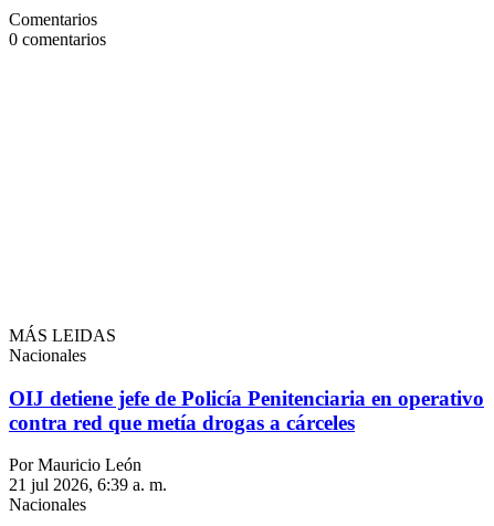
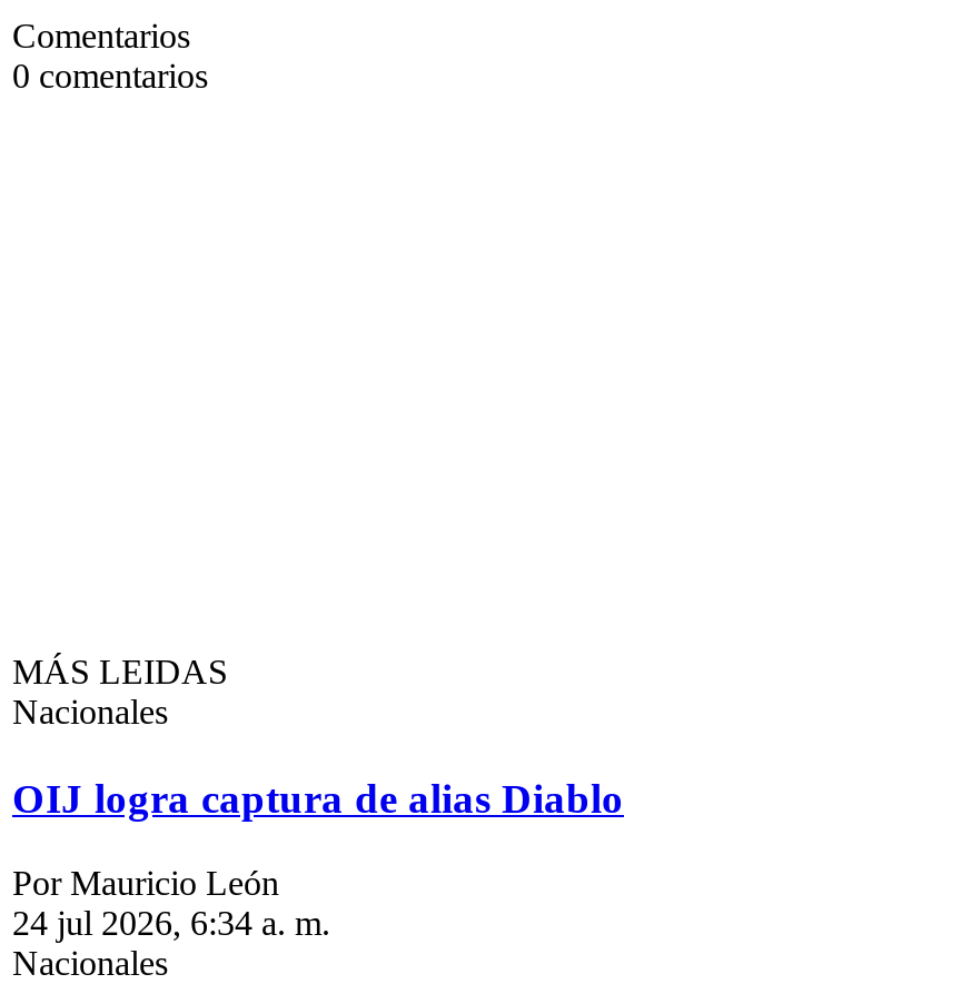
- OIJ detiene jefe de Policía Penitenciaria en operativo
- contra red que metía drogas a cárceles
+ OIJ logra captura de alias Diablo

- 21 jul 2026, 6:39 a. m.
+ 24 jul 2026, 6:34 a. m.
